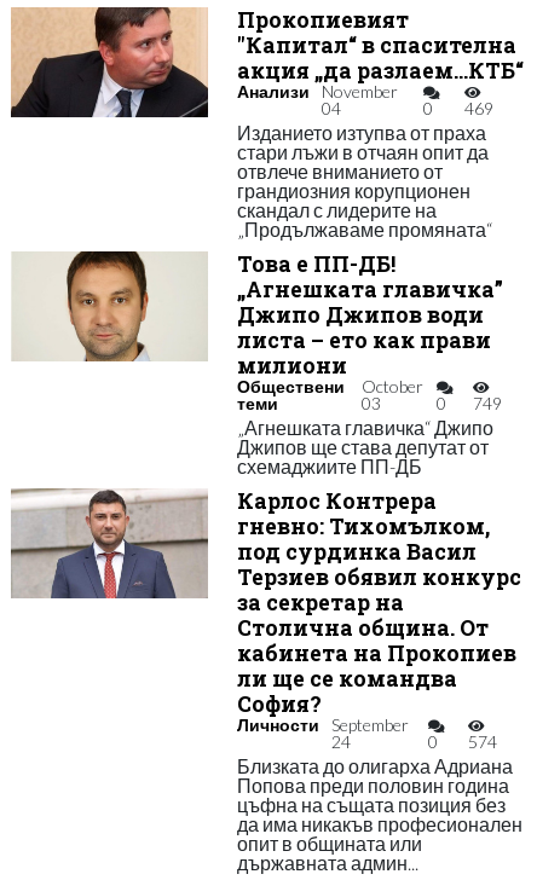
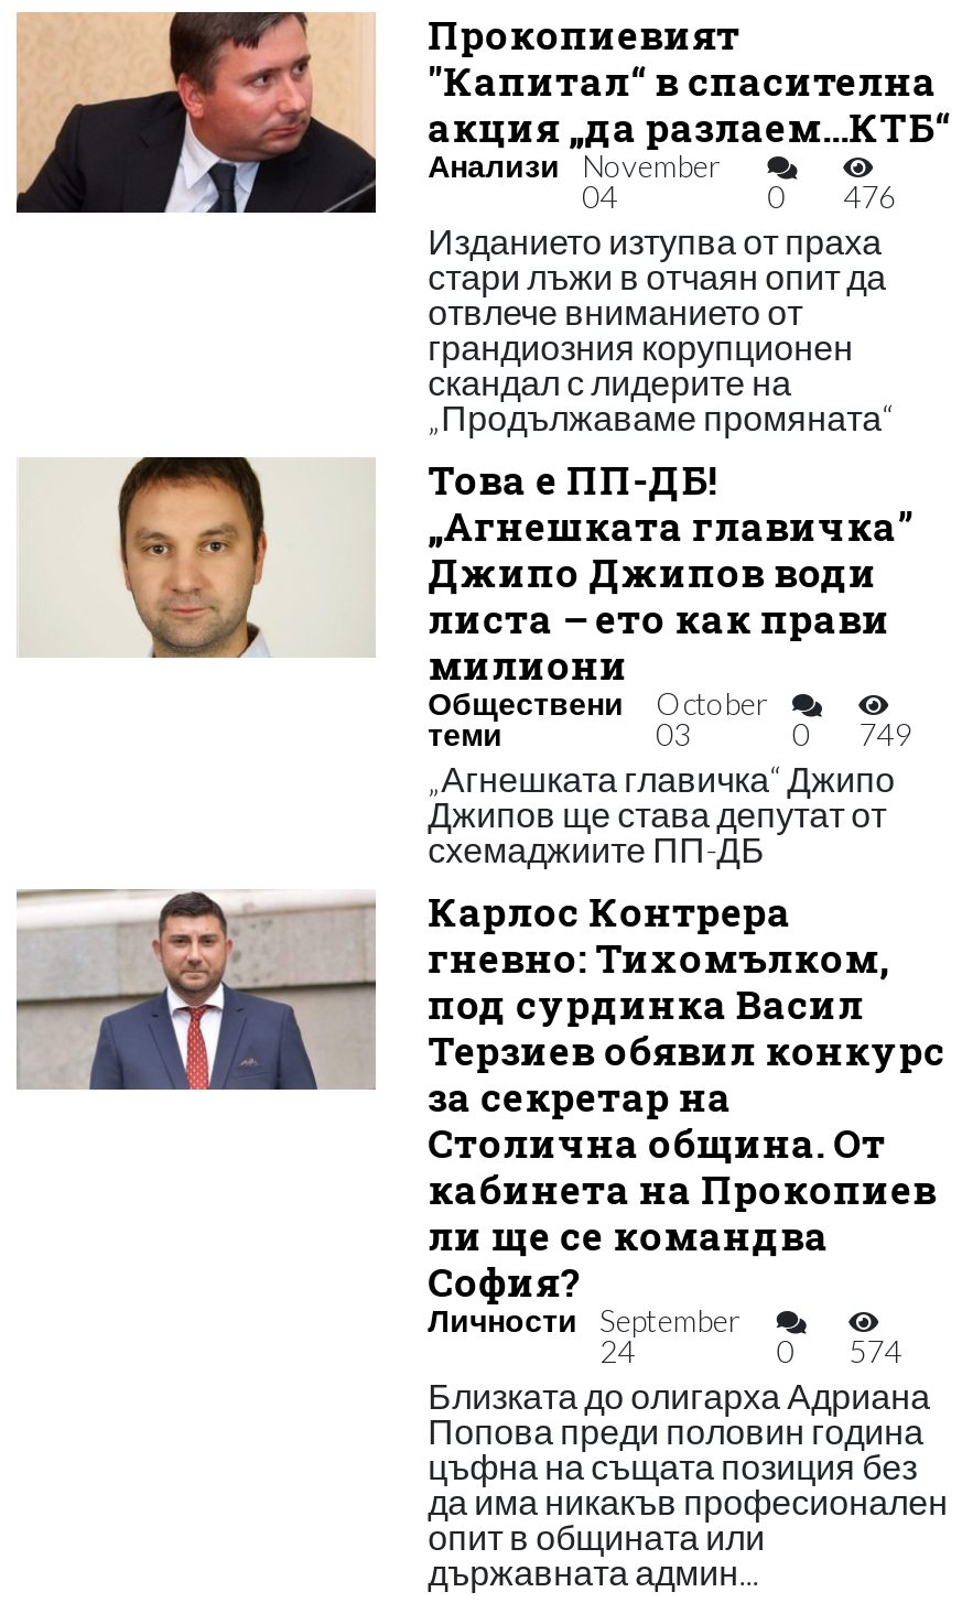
- 469
+ 476
